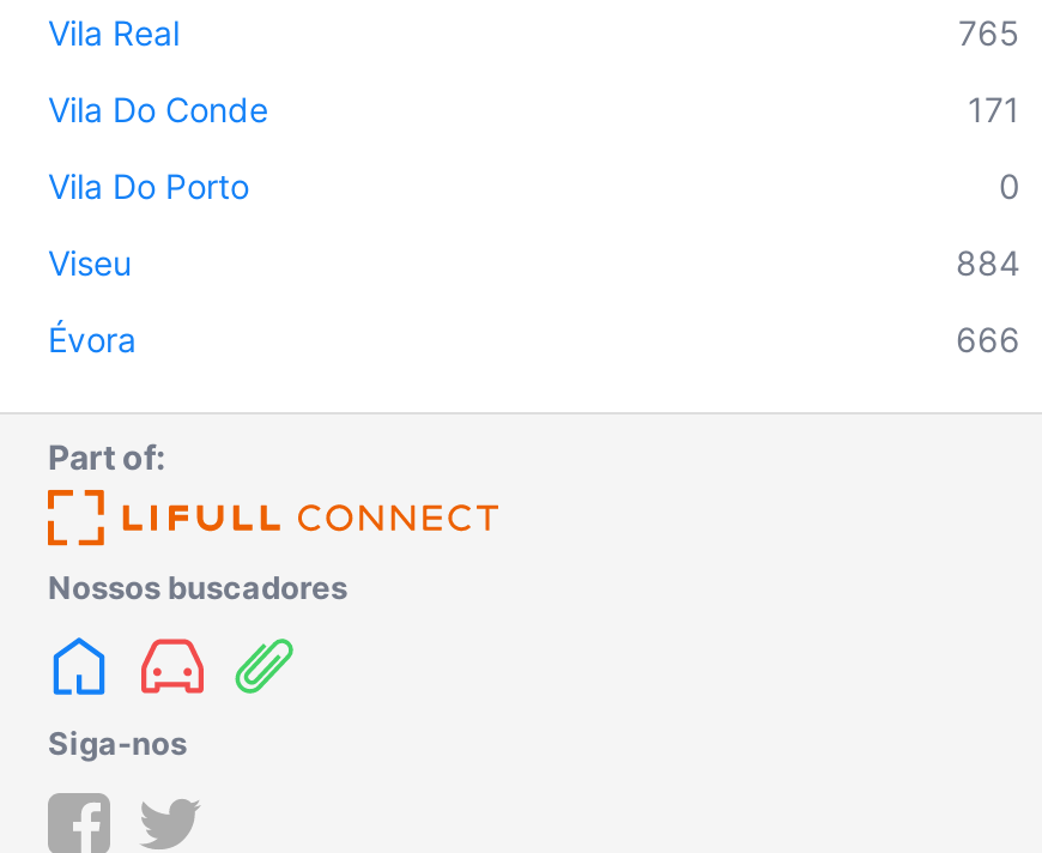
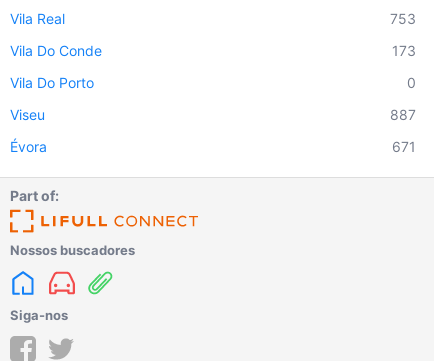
- 765
+ 753

- 171
+ 173

- 884
+ 887

- 666
+ 671
